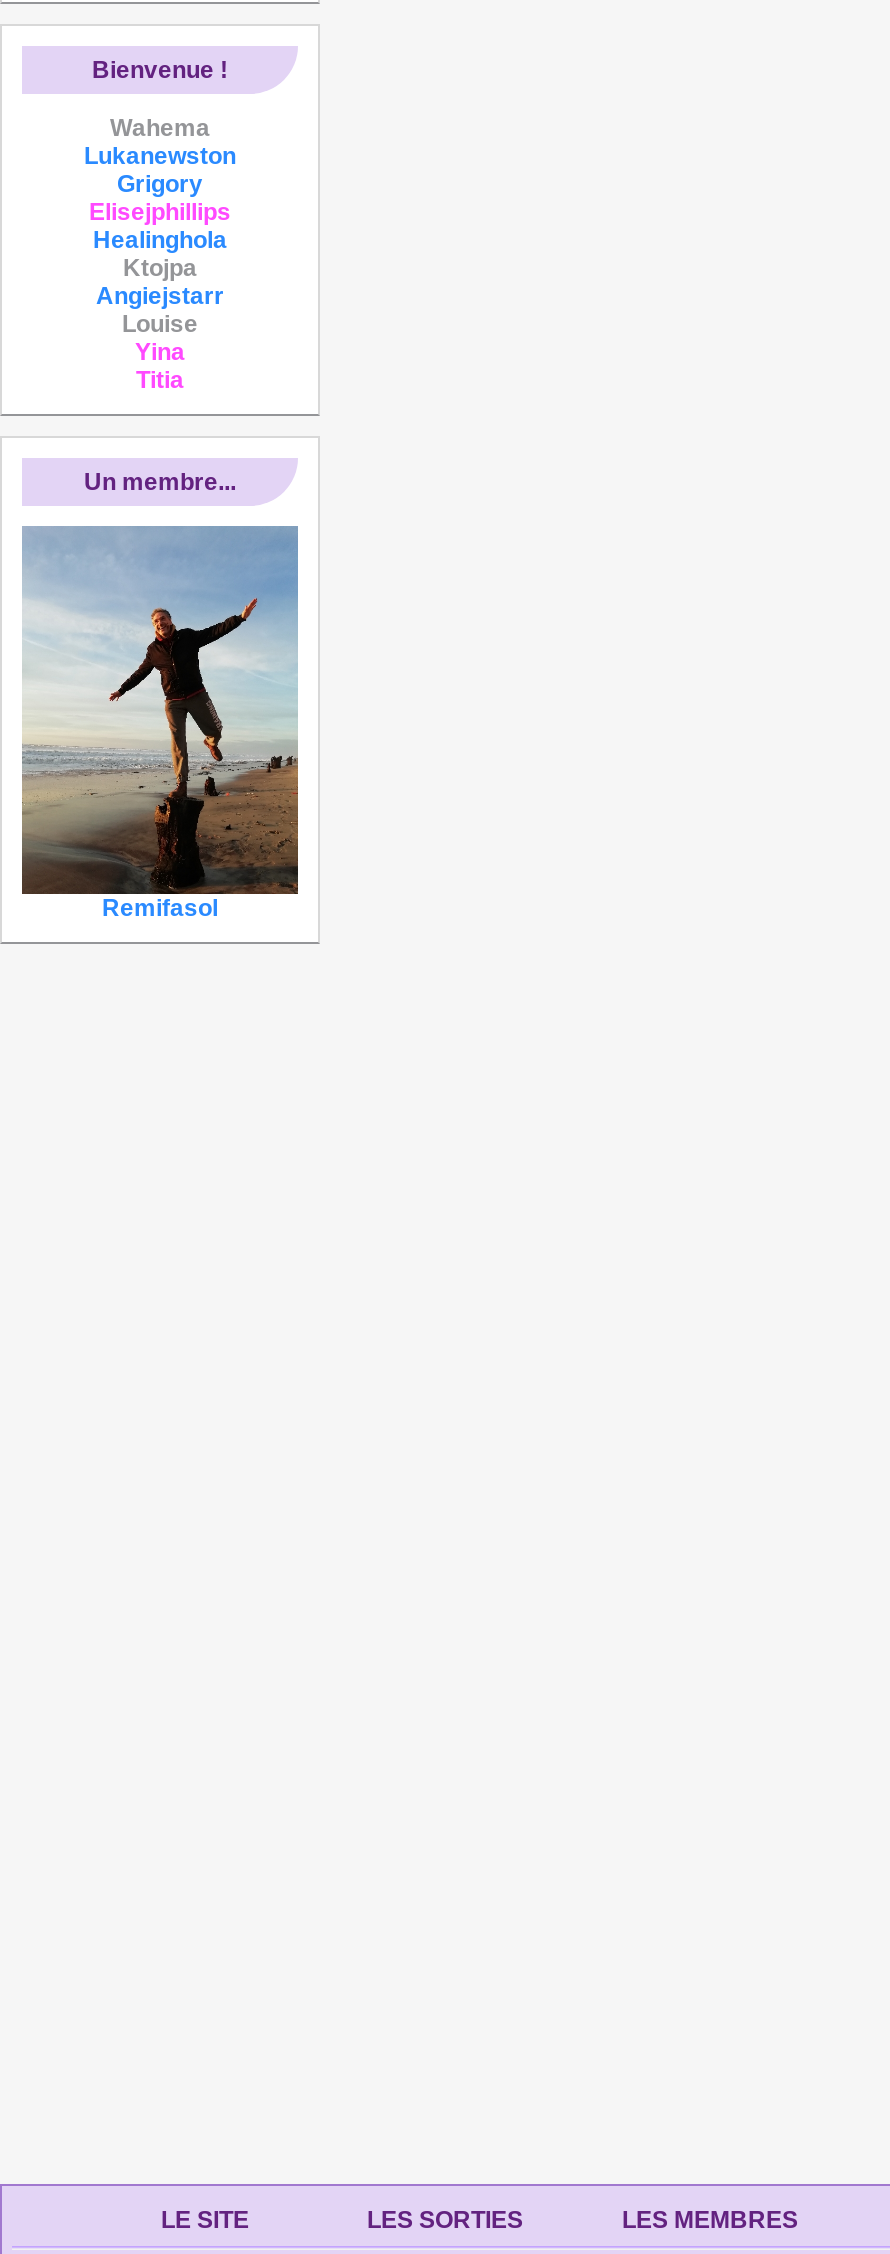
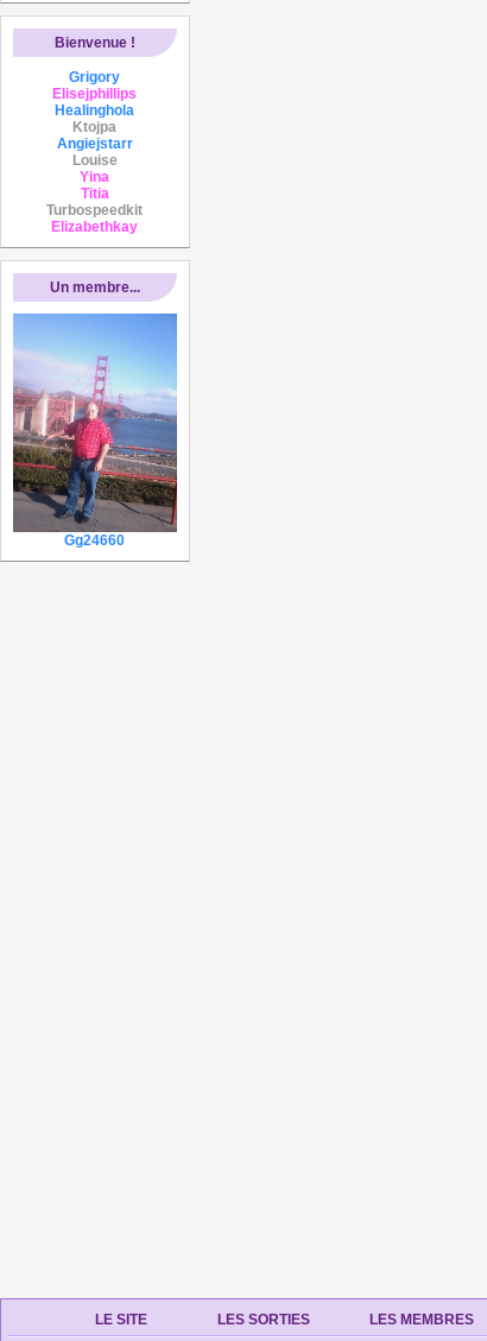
- Wahema
- Lukanewston

moved up: Grigory | Elisejphillips | Healinghola | Ktojpa | Angiejstarr | Louise | Yina | Titia

+ Turbospeedkit
+ Elizabethkay

- [image]
- Remifasol
+ [image]
+ Gg24660
